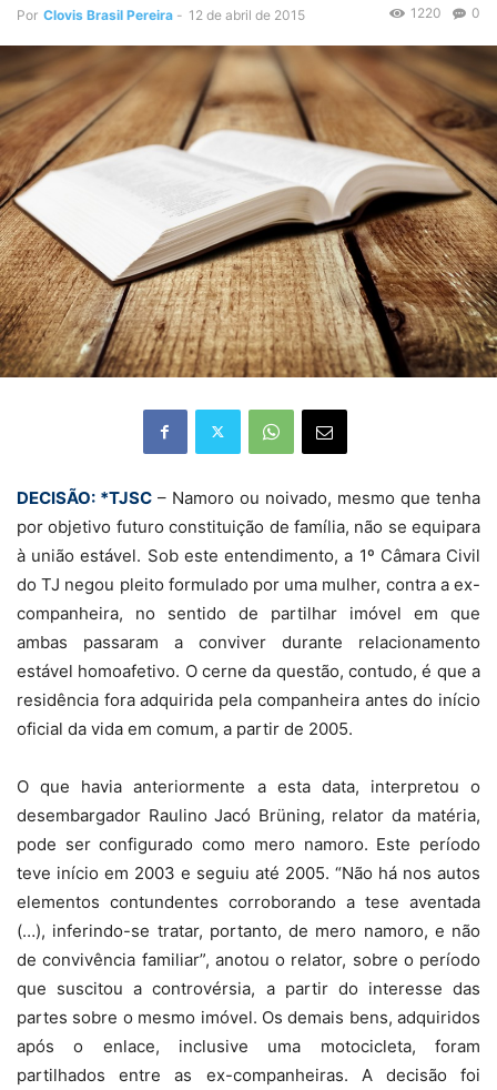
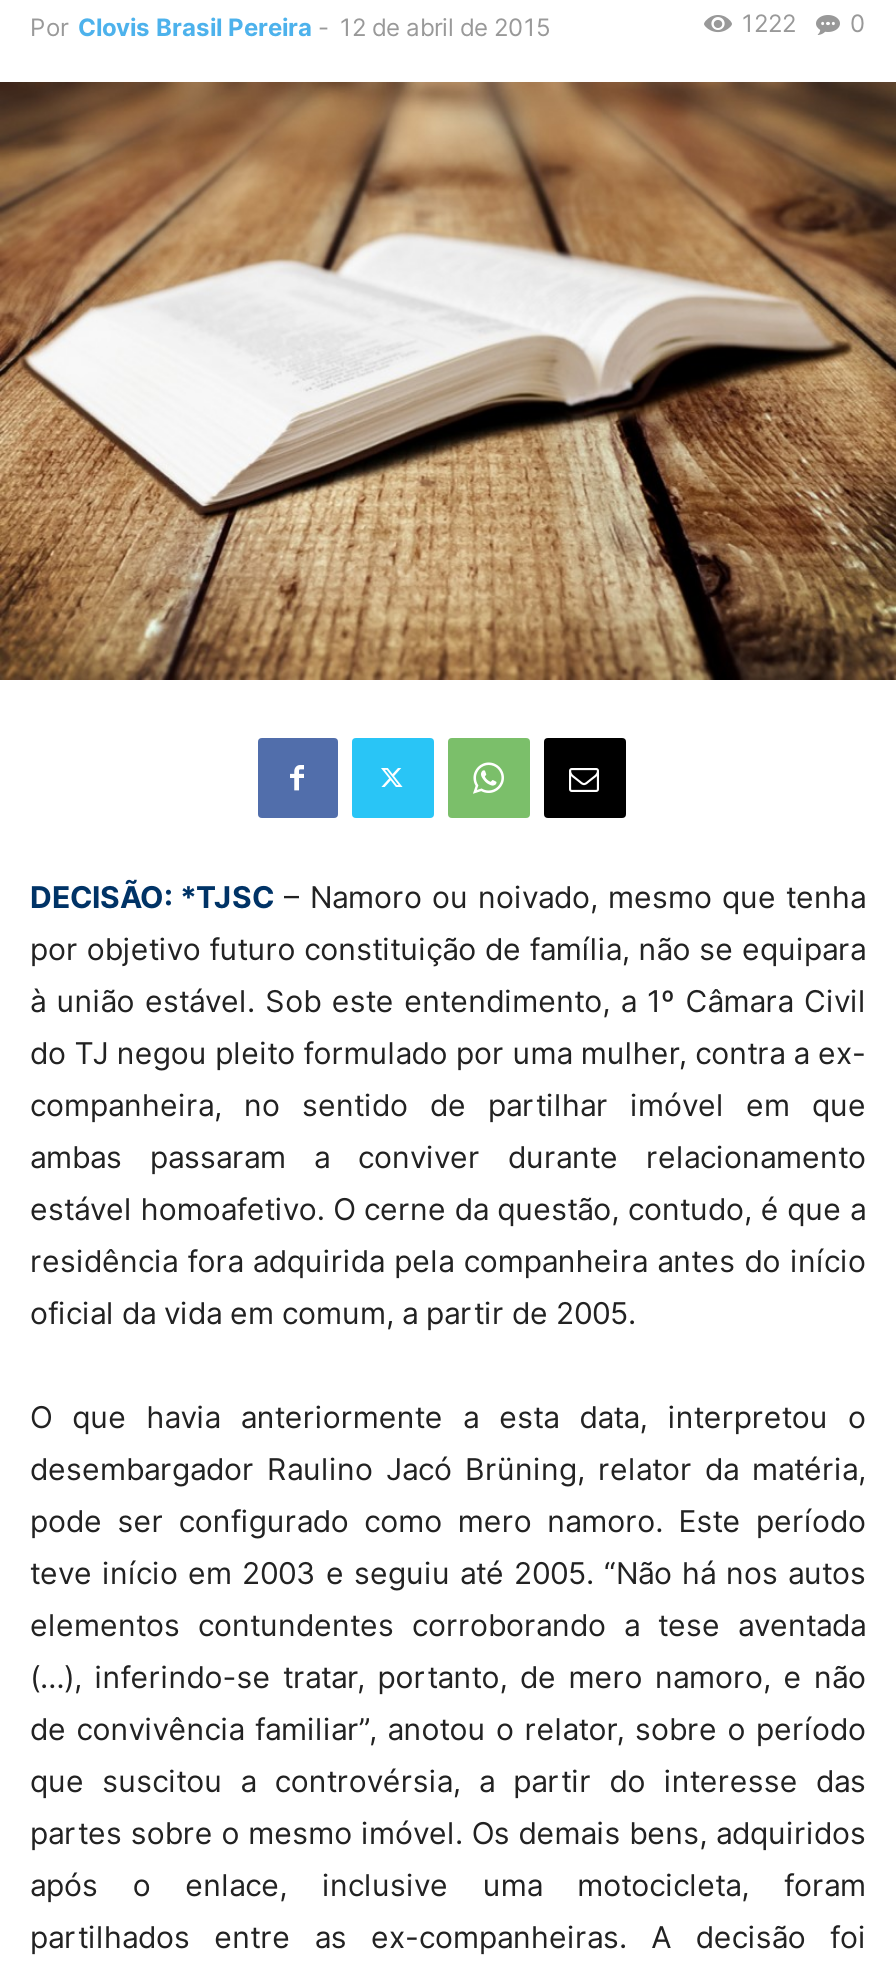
- 1220 0
+ 1222 0
